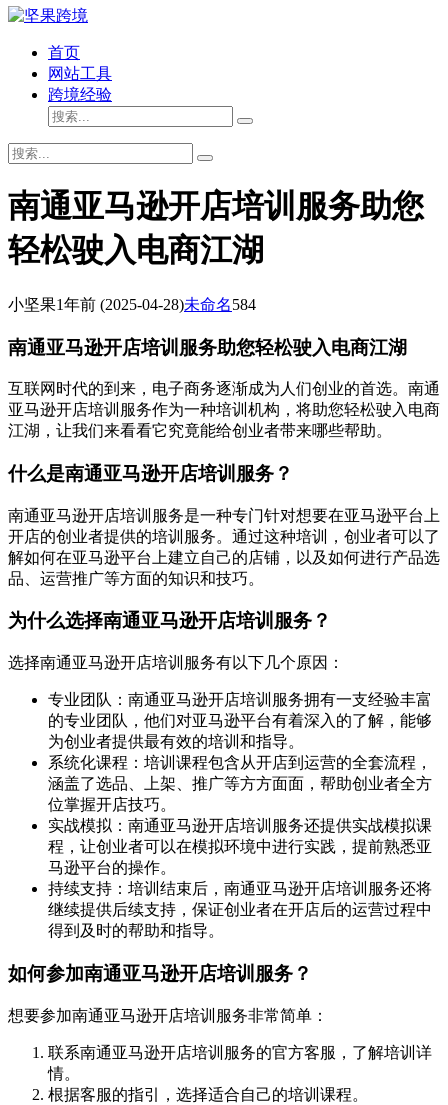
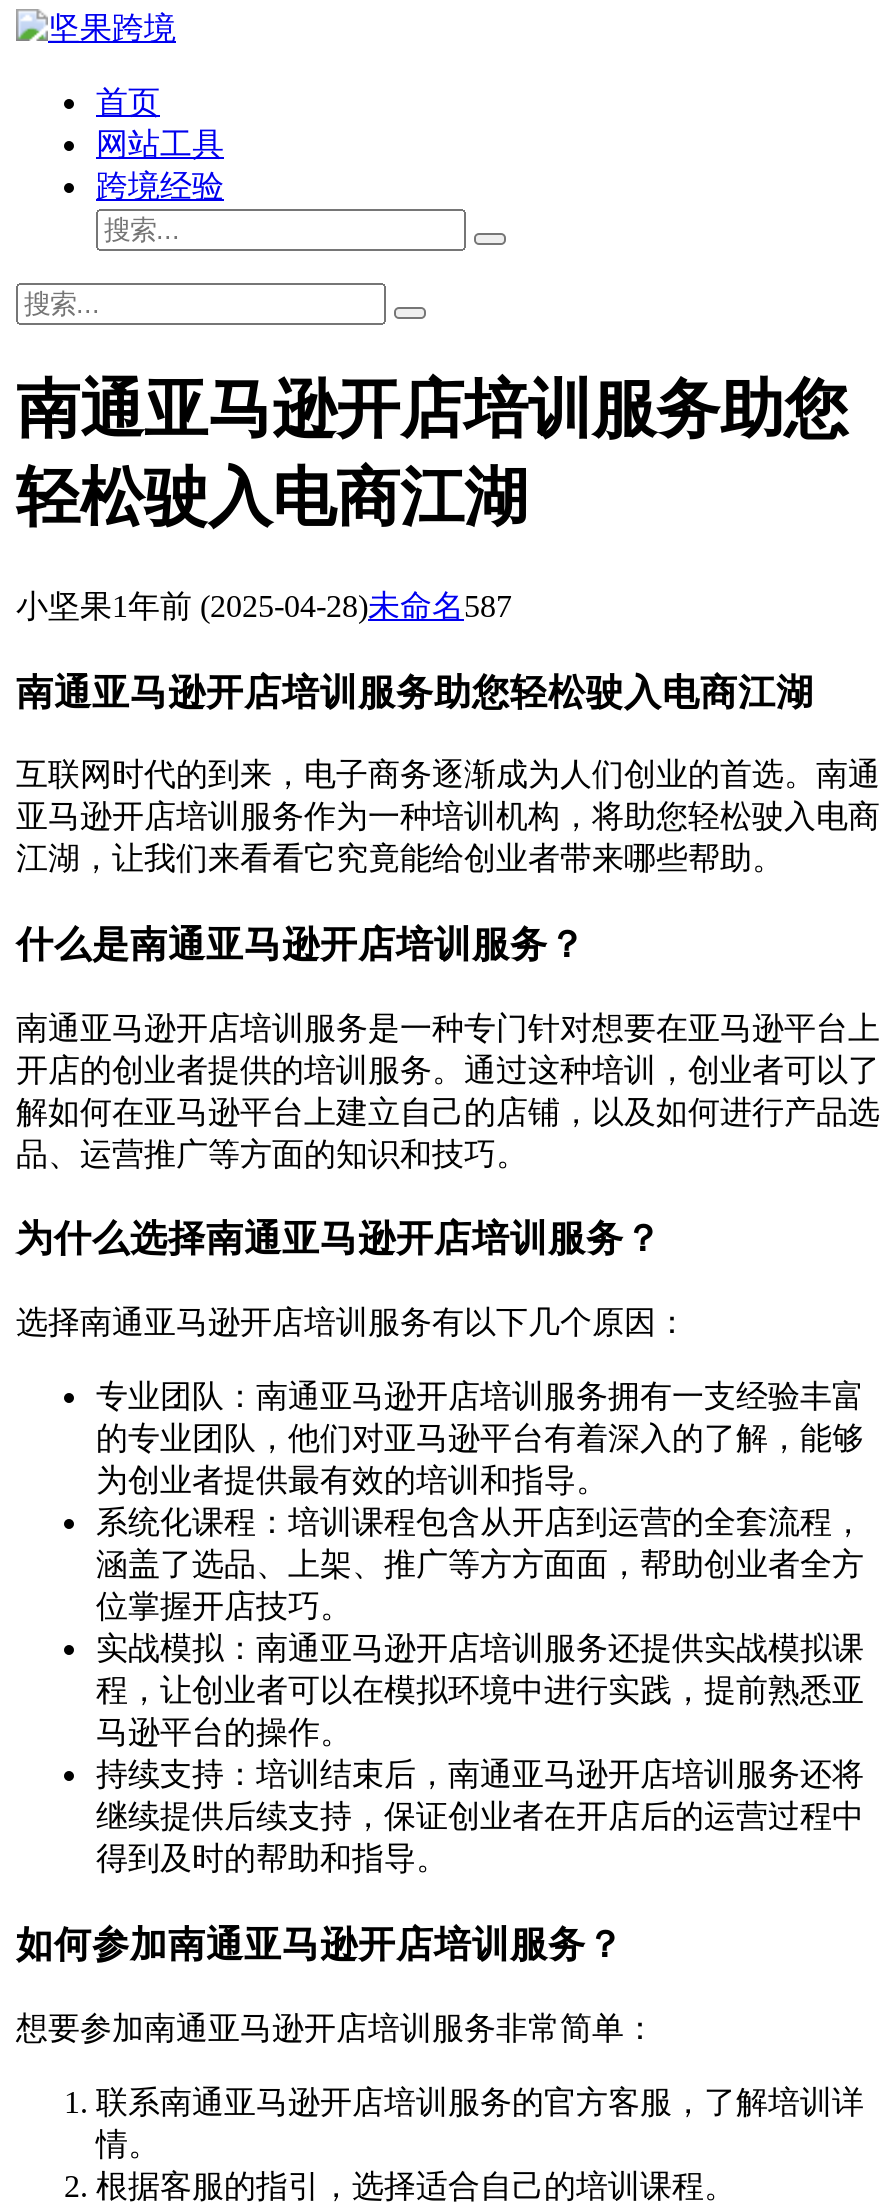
- 小坚果1年前(2025-04-28)未命名584
+ 小坚果1年前(2025-04-28)未命名587
